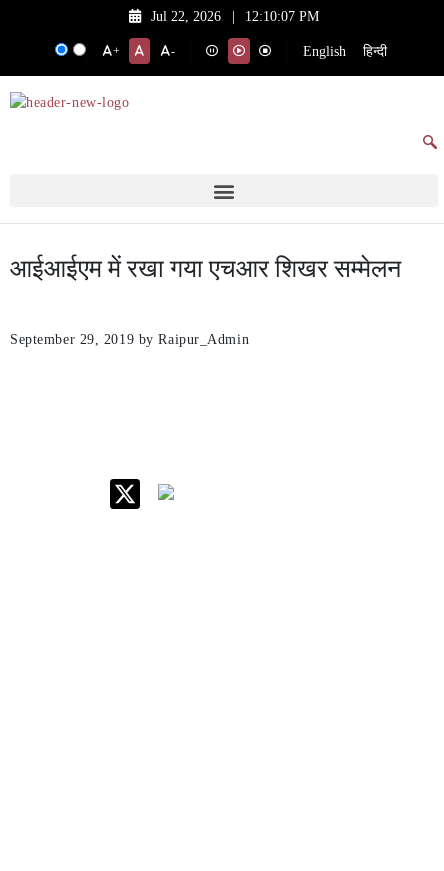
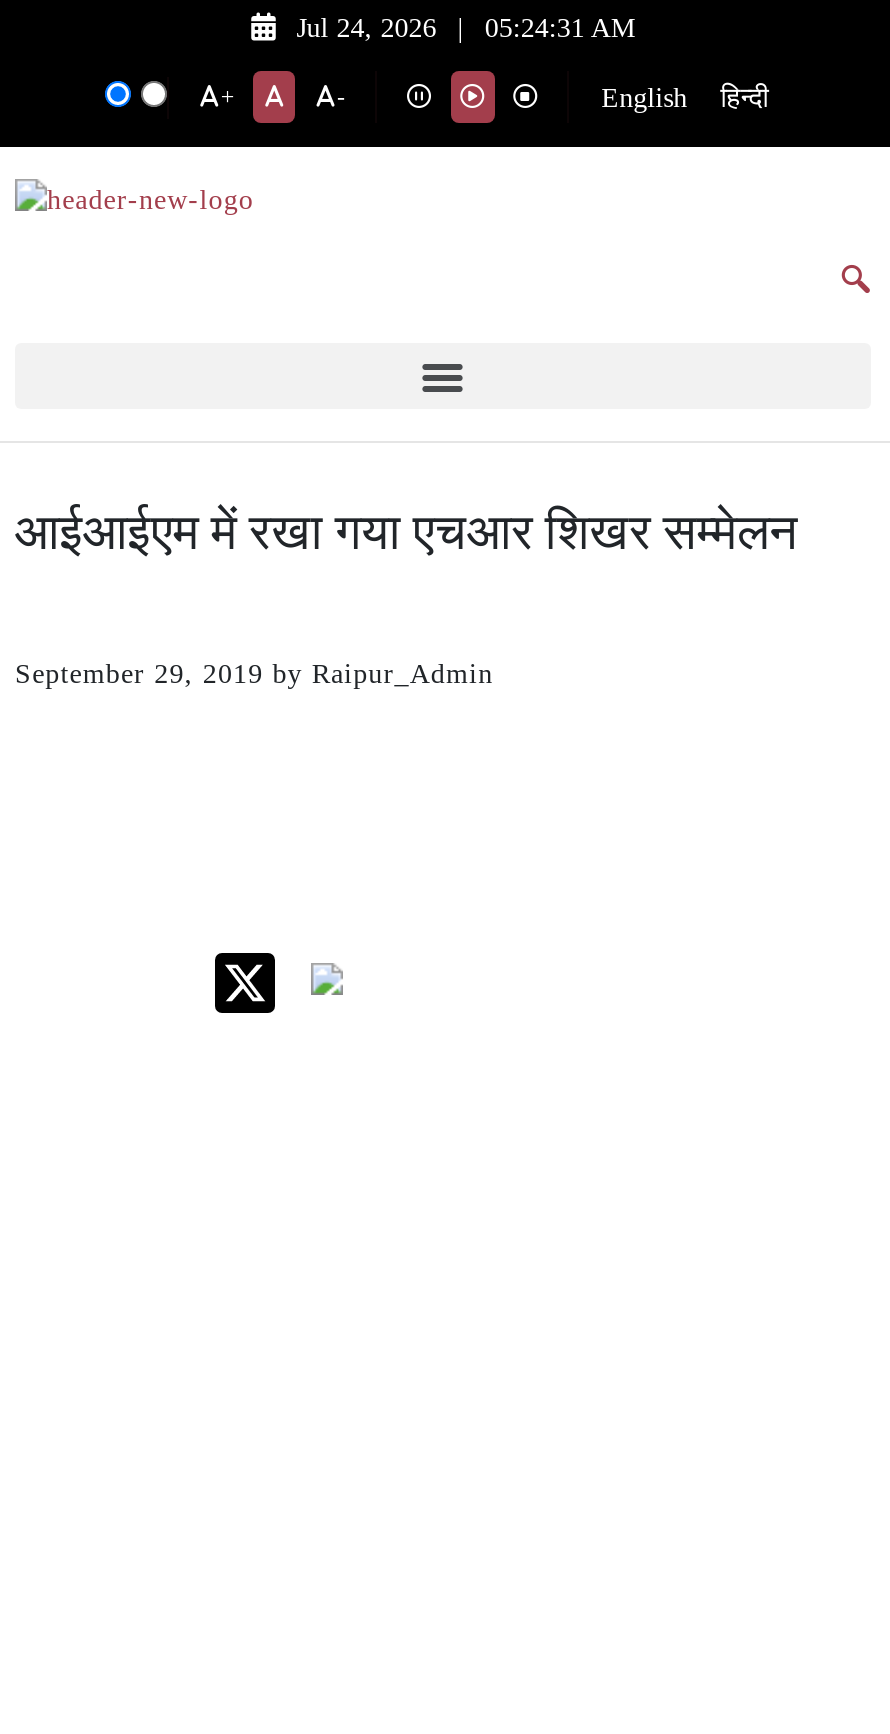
- Jul 22, 2026
+ Jul 24, 2026

- 12:10:07 PM
+ 05:24:31 AM
